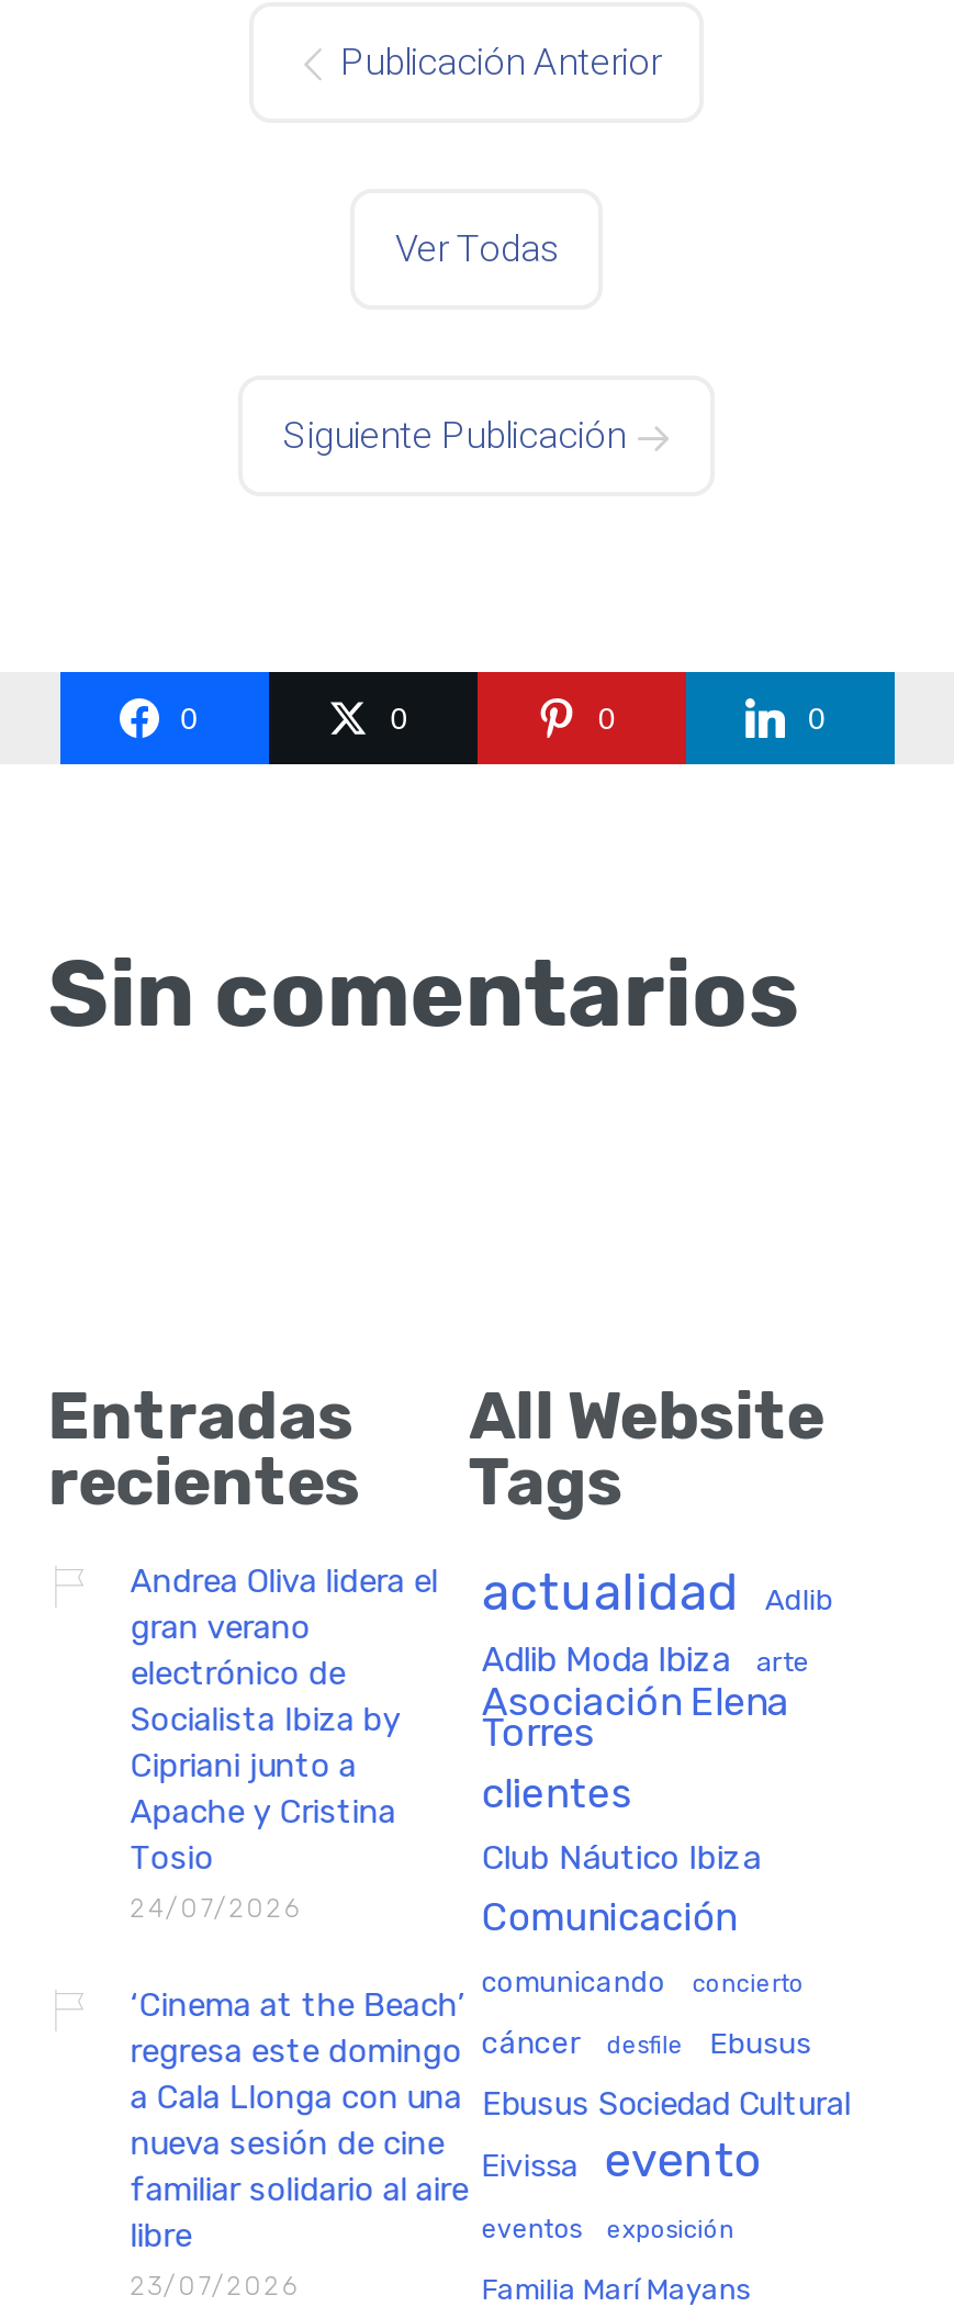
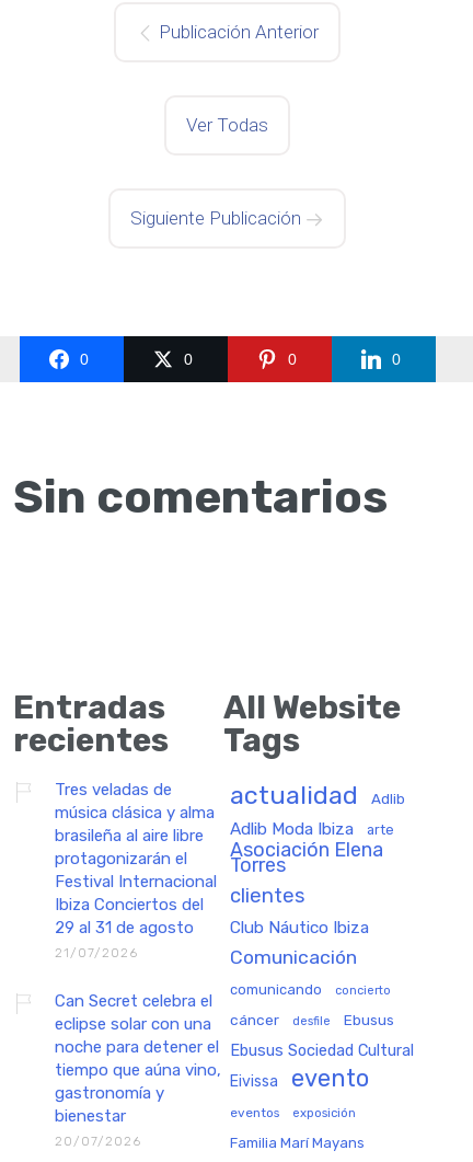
- Andrea Oliva lidera el
- gran verano
- electrónico de
- Socialista Ibiza by
- Cipriani junto a
- Apache y Cristina
- Tosio
- 24/07/2026
+ Tres veladas de
+ música clásica y alma
+ brasileña al aire libre
+ protagonizarán el
+ Festival Internacional
+ Ibiza Conciertos del
+ 29 al 31 de agosto
+ 21/07/2026

- ‘Cinema at the Beach’
- regresa este domingo
- a Cala Llonga con una
- nueva sesión de cine
- familiar solidario al aire
- libre
- 23/07/2026
+ Can Secret celebra el
+ eclipse solar con una
+ noche para detener el
+ tiempo que aúna vino,
+ gastronomía y
+ bienestar
+ 20/07/2026
